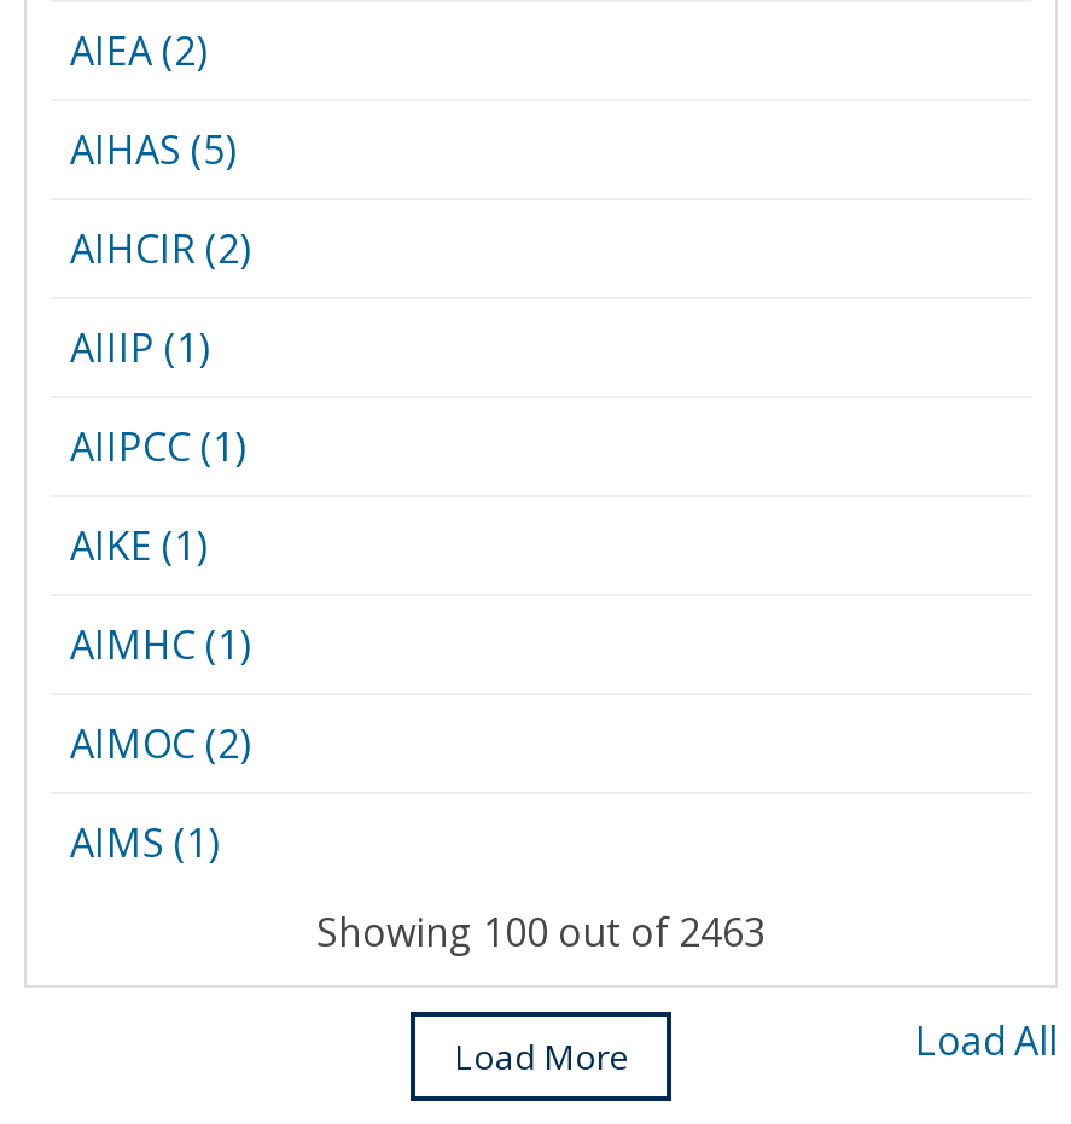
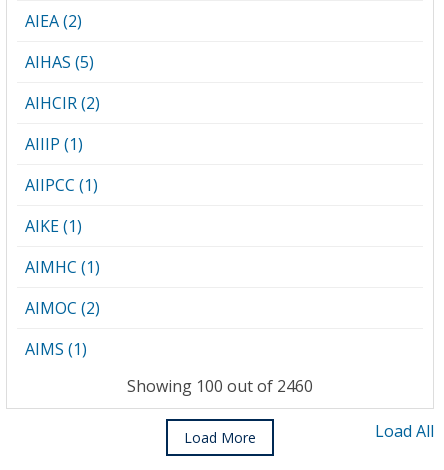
- Showing 100 out of 2463
+ Showing 100 out of 2460
